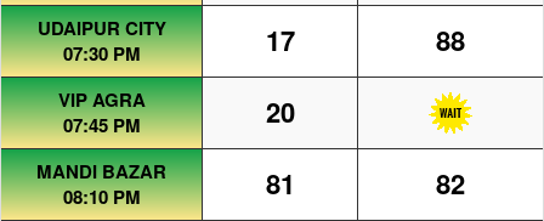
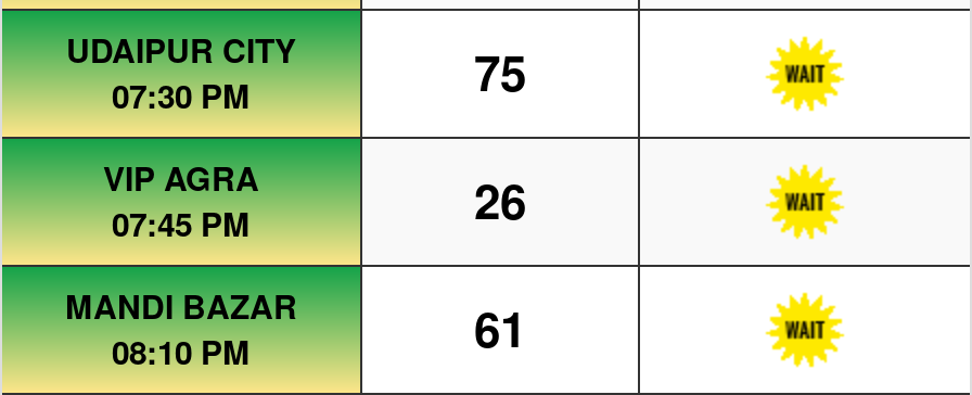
- 17
- 88
+ 75

- 20
+ 26

- 81
- 82
+ 61
